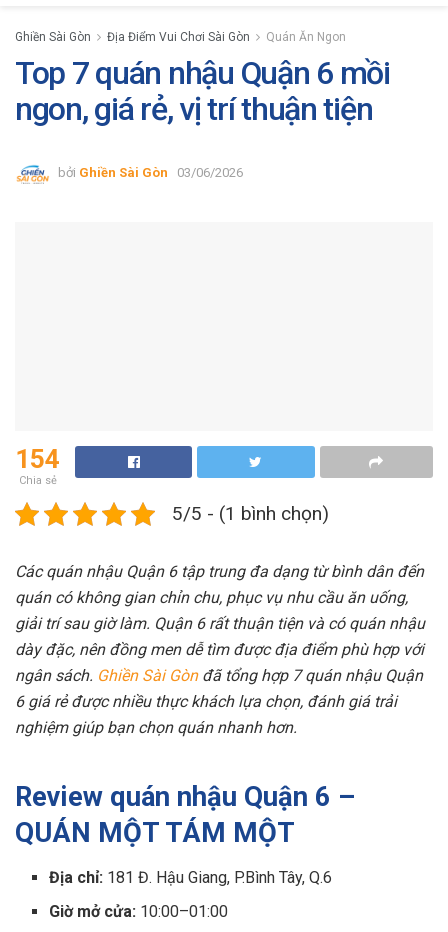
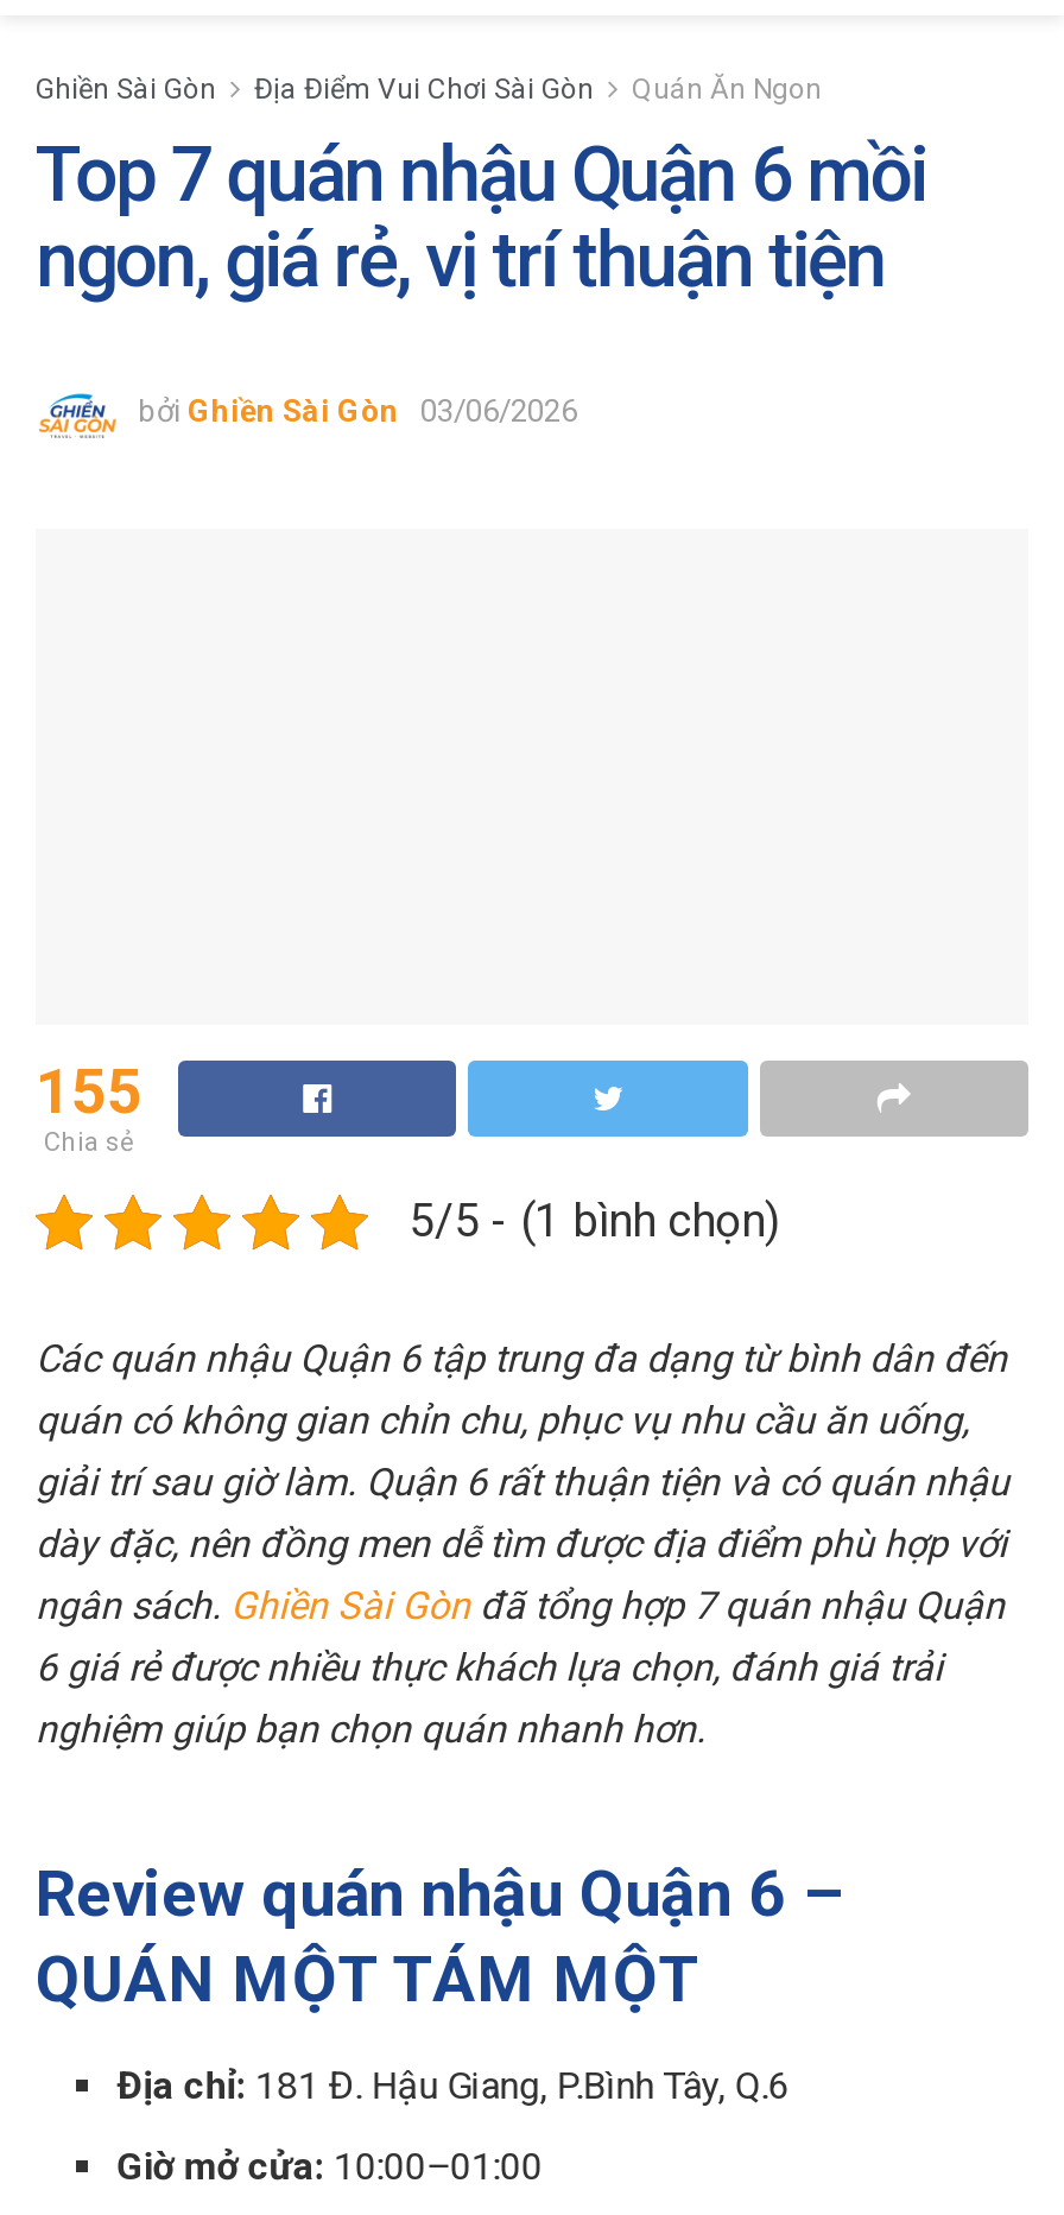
- 154
+ 155
